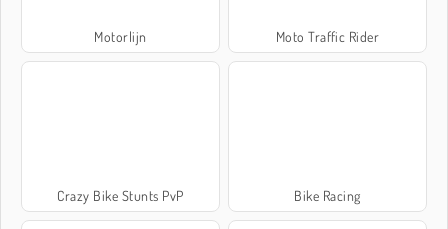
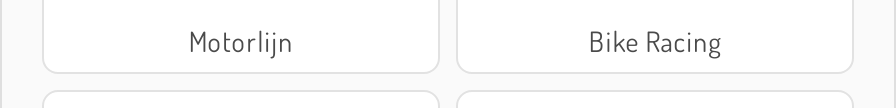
- Moto Traffic Rider

- Crazy Bike Stunts PvP
